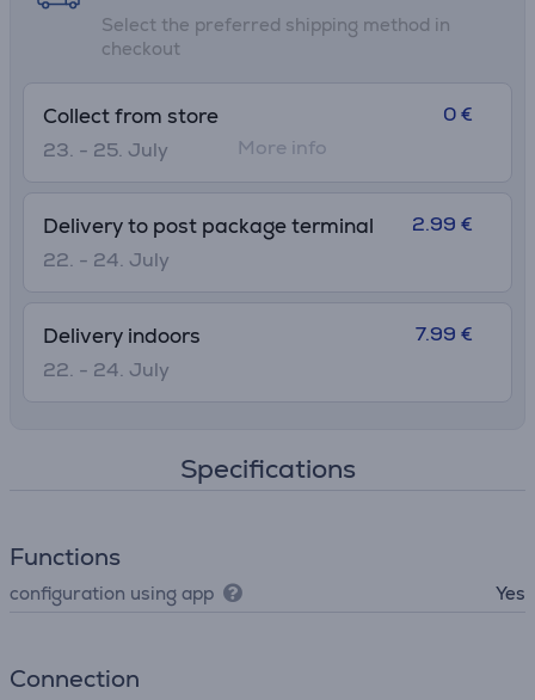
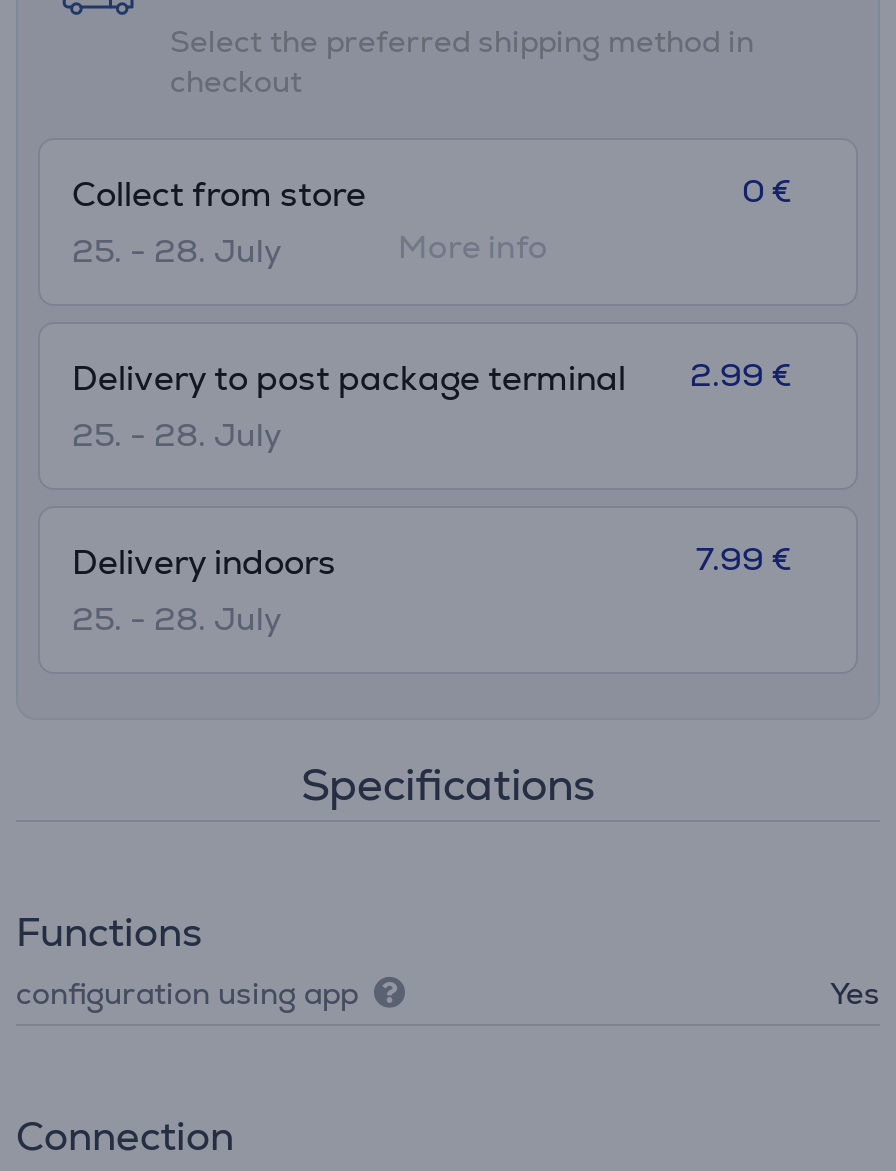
- 23. - 25. July
+ 25. - 28. July

- 22. - 24. July
+ 25. - 28. July

- 22. - 24. July
+ 25. - 28. July
